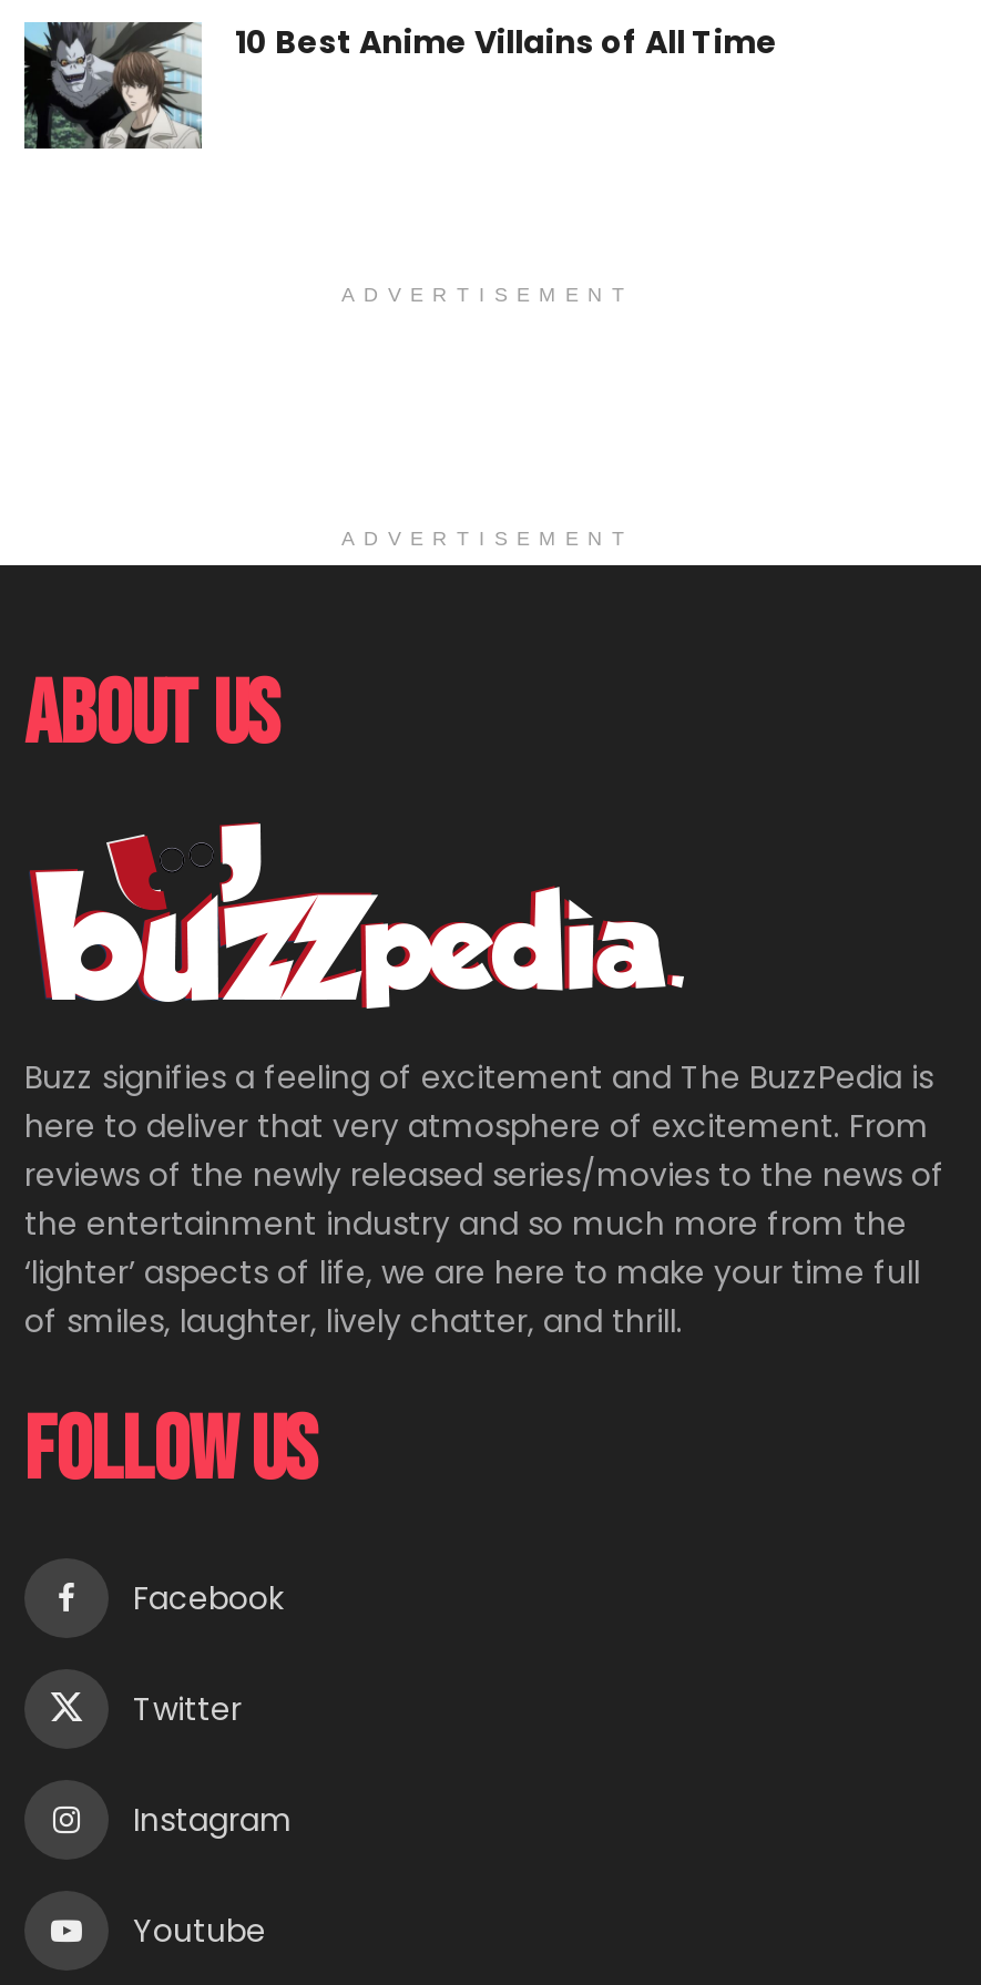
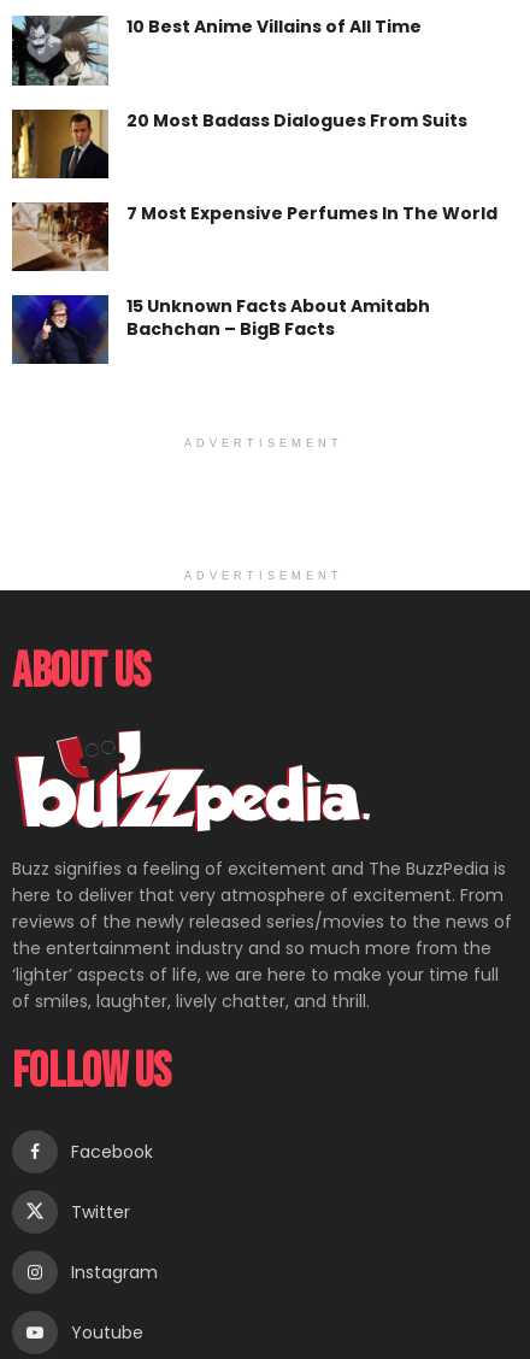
+ [image]
+ 20 Most Badass Dialogues From Suits

+ [image]
+ 7 Most Expensive Perfumes In The World

+ [image]
+ 15 Unknown Facts About Amitabh
+ Bachchan – BigB Facts
